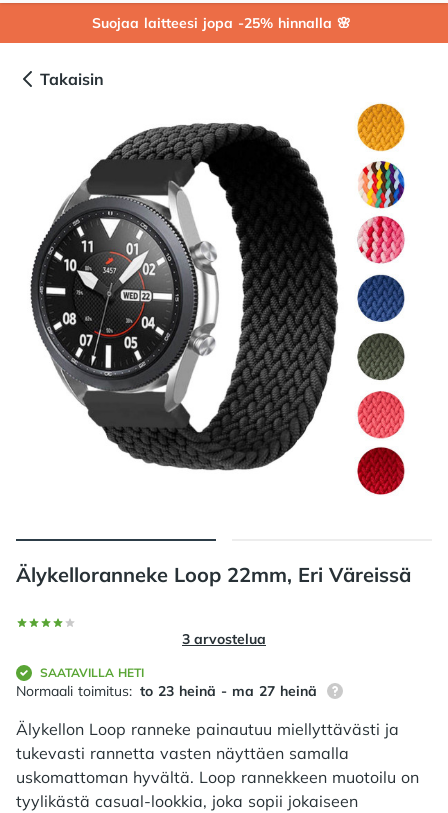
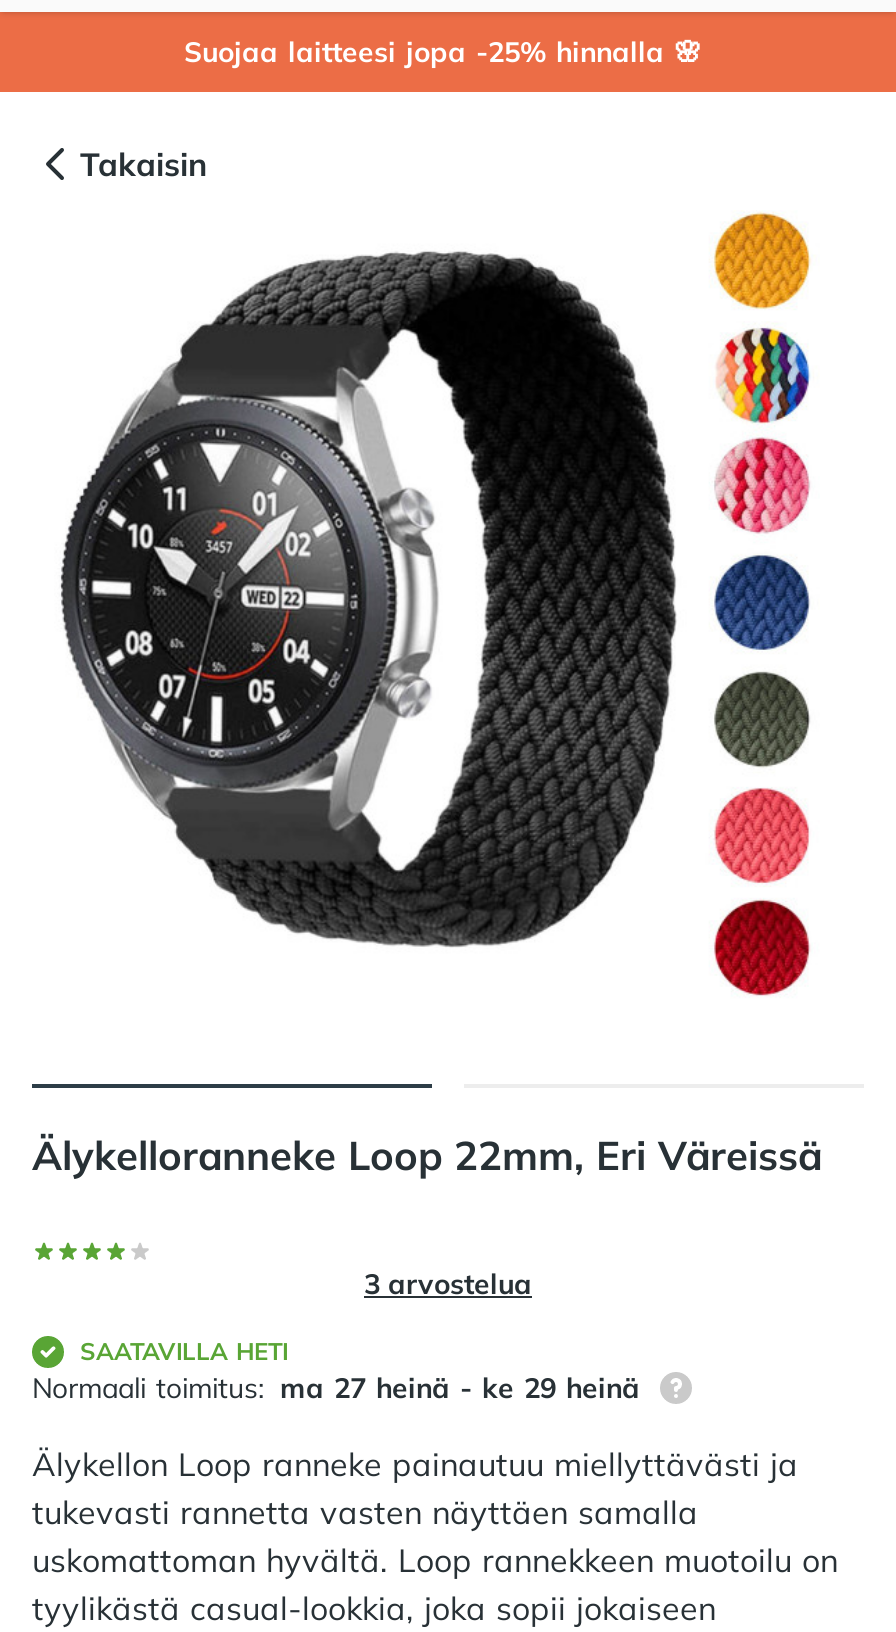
- Normaali toimitus: to 23 heinä - ma 27 heinä
+ Normaali toimitus: ma 27 heinä - ke 29 heinä
